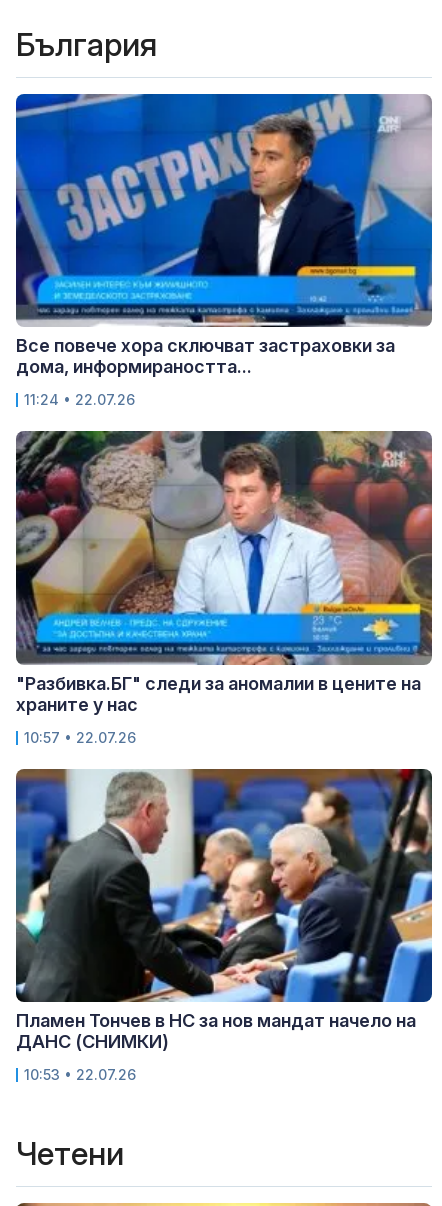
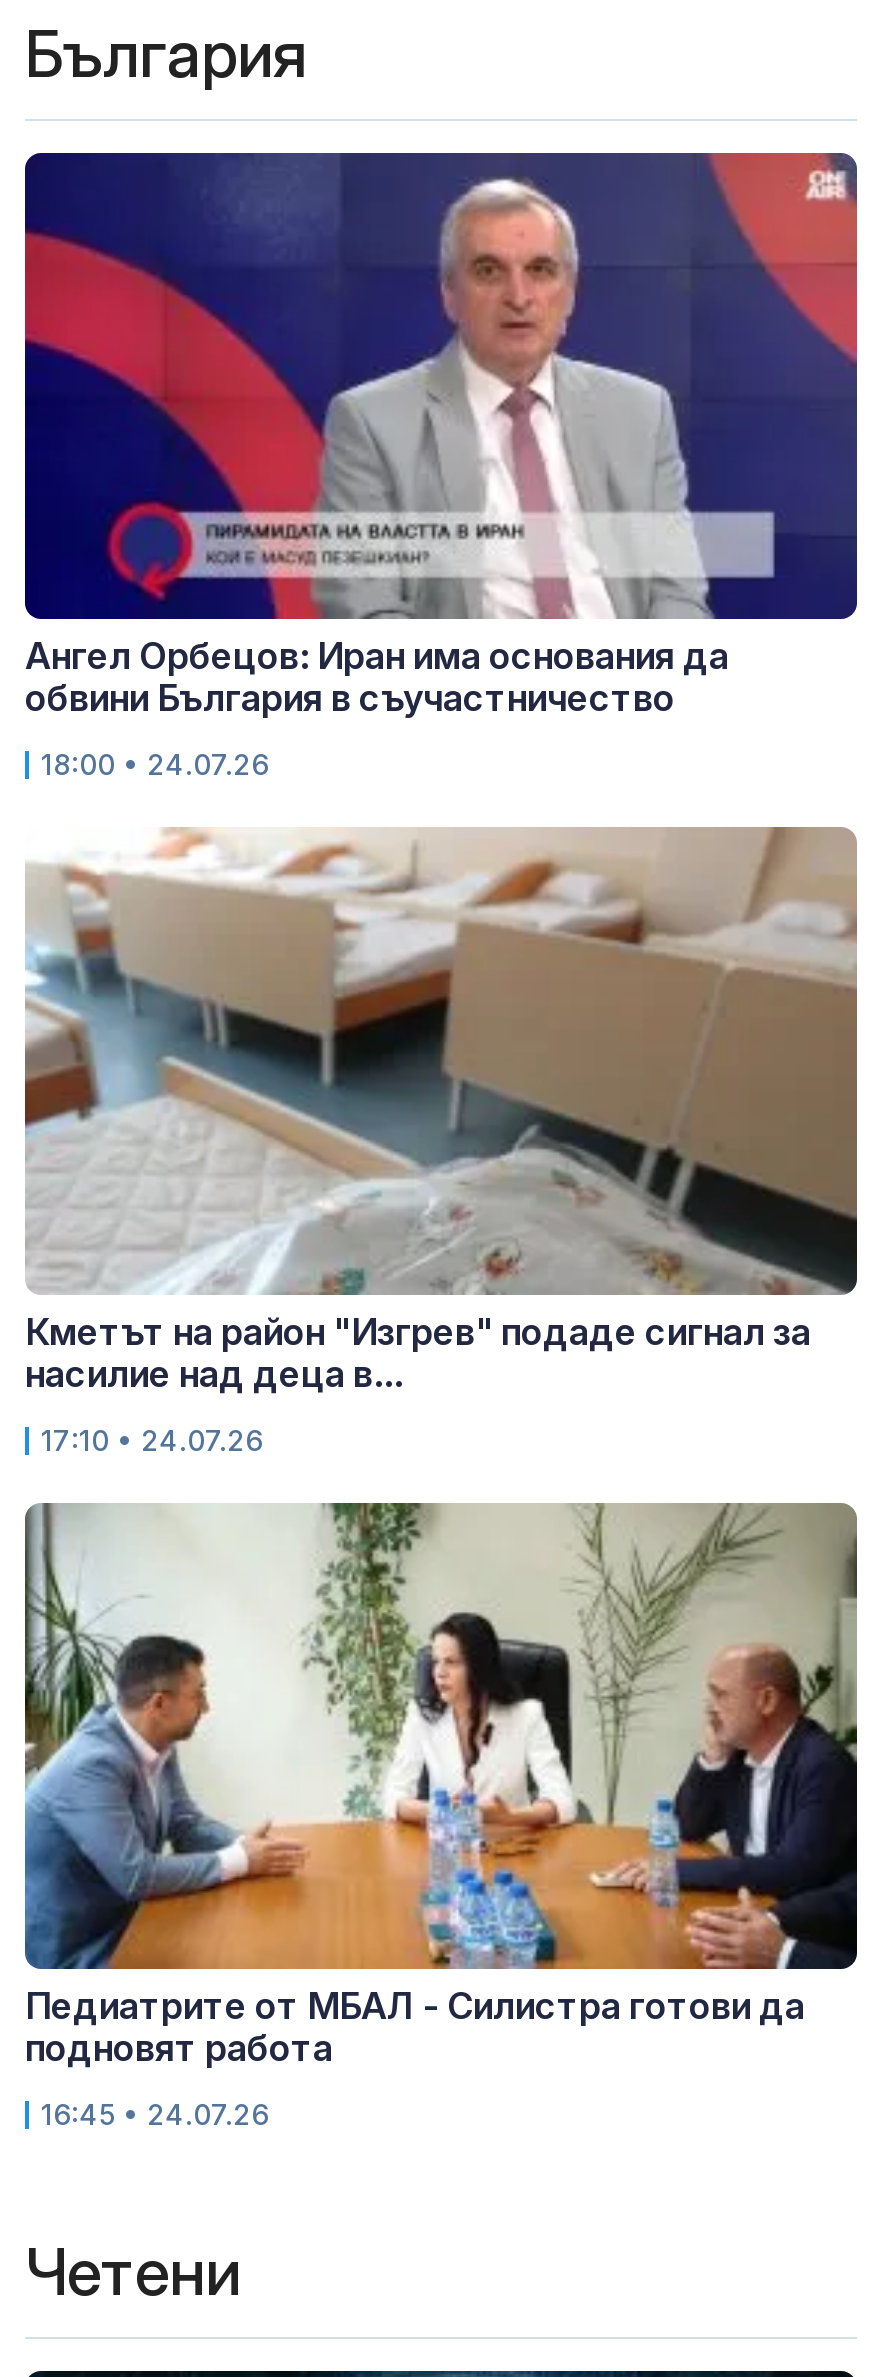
- [image]
- Все повече хора сключват застраховки за
- дома, информираността...
+ [image]
+ Ангел Орбецов: Иран има основания да
+ обвини България в съучастничество

- 11:24 • 22.07.26
+ 18:00 • 24.07.26

- [image]
- "Разбивка.БГ" следи за аномалии в цените на
- храните у нас
+ [image]
+ Кметът на район "Изгрев" подаде сигнал за
+ насилие над деца в...

- 10:57 • 22.07.26
+ 17:10 • 24.07.26

- [image]
- Пламен Тончев в НС за нов мандат начело на
- ДАНС (СНИМКИ)
+ [image]
+ Педиатрите от МБАЛ - Силистра готови да
+ подновят работа

- 10:53 • 22.07.26
+ 16:45 • 24.07.26
